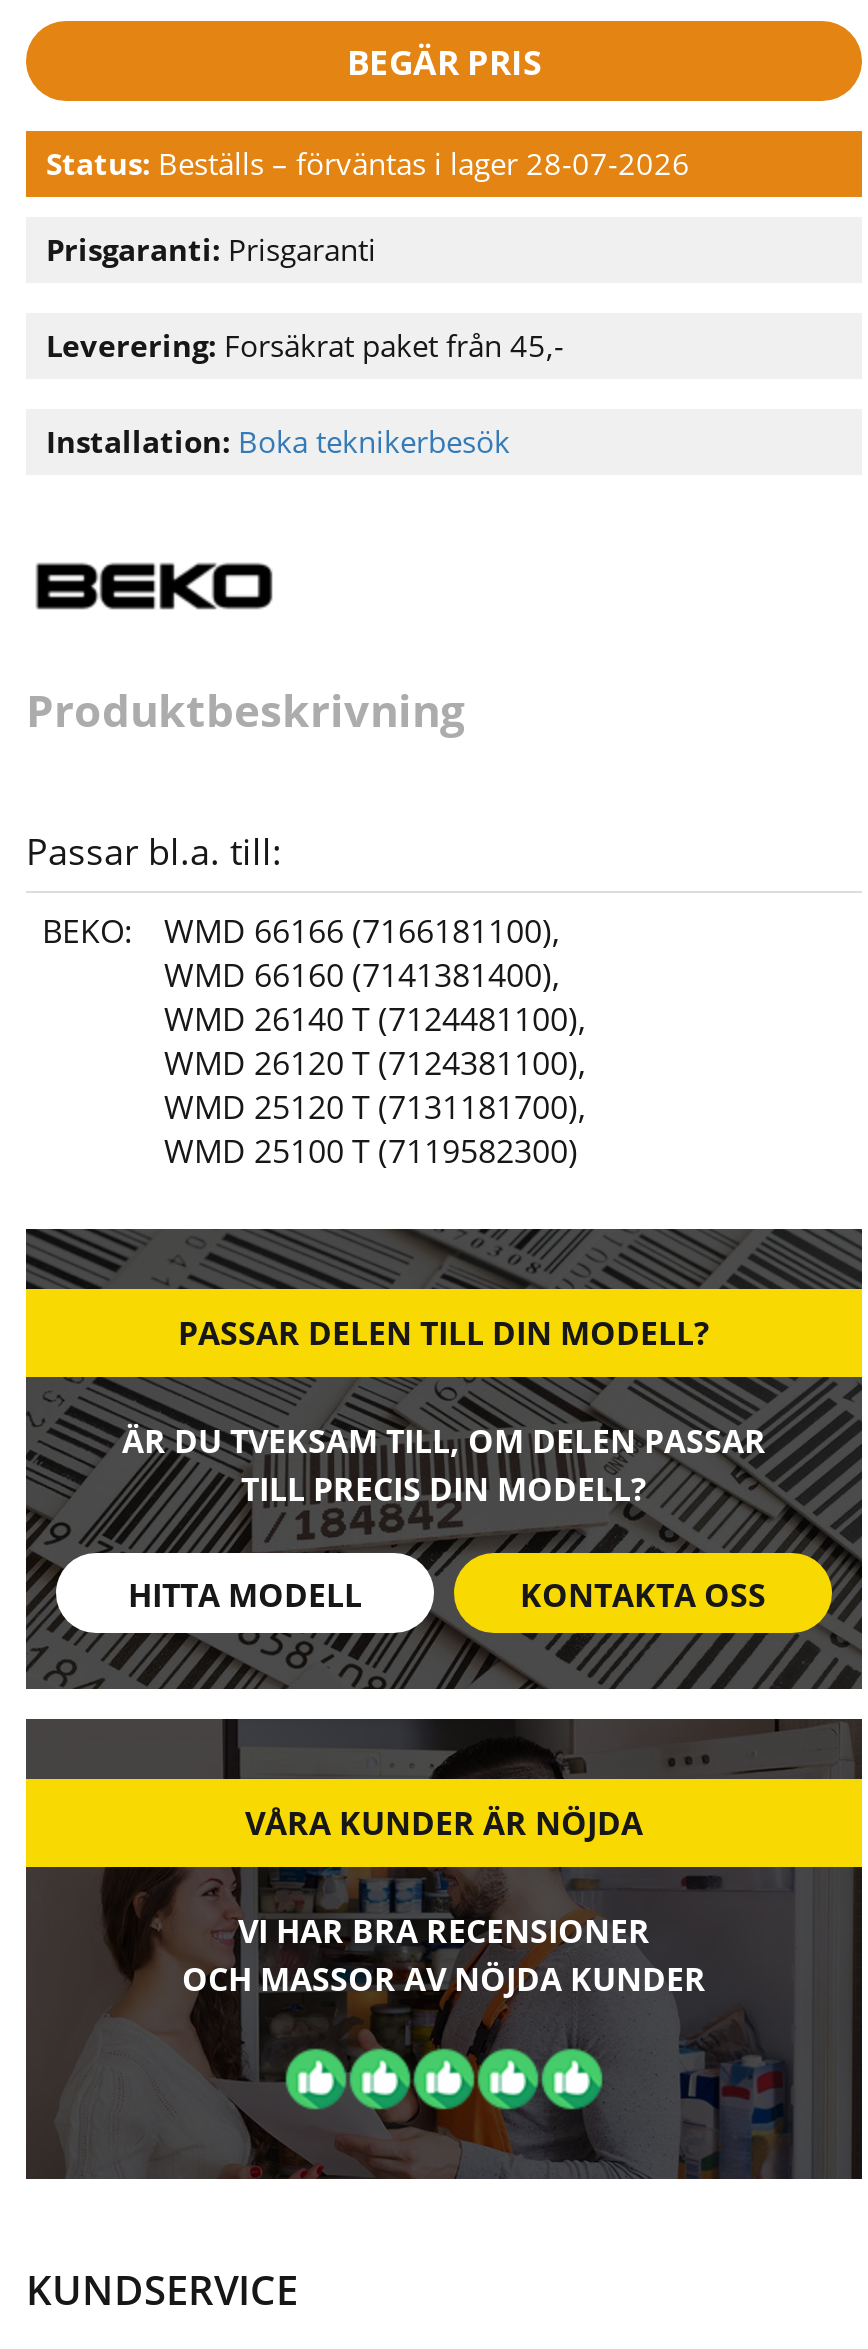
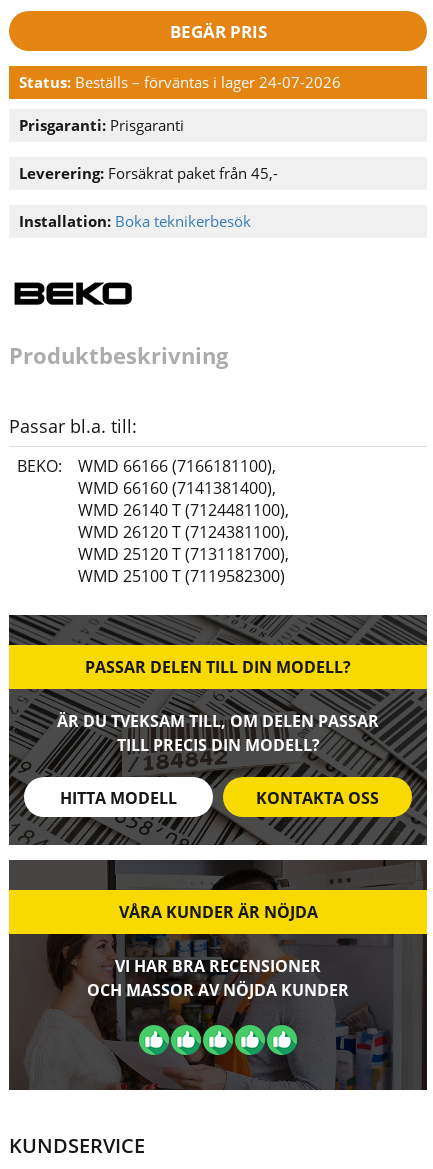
- Status: Beställs – förväntas i lager 28-07-2026
+ Status: Beställs – förväntas i lager 24-07-2026
